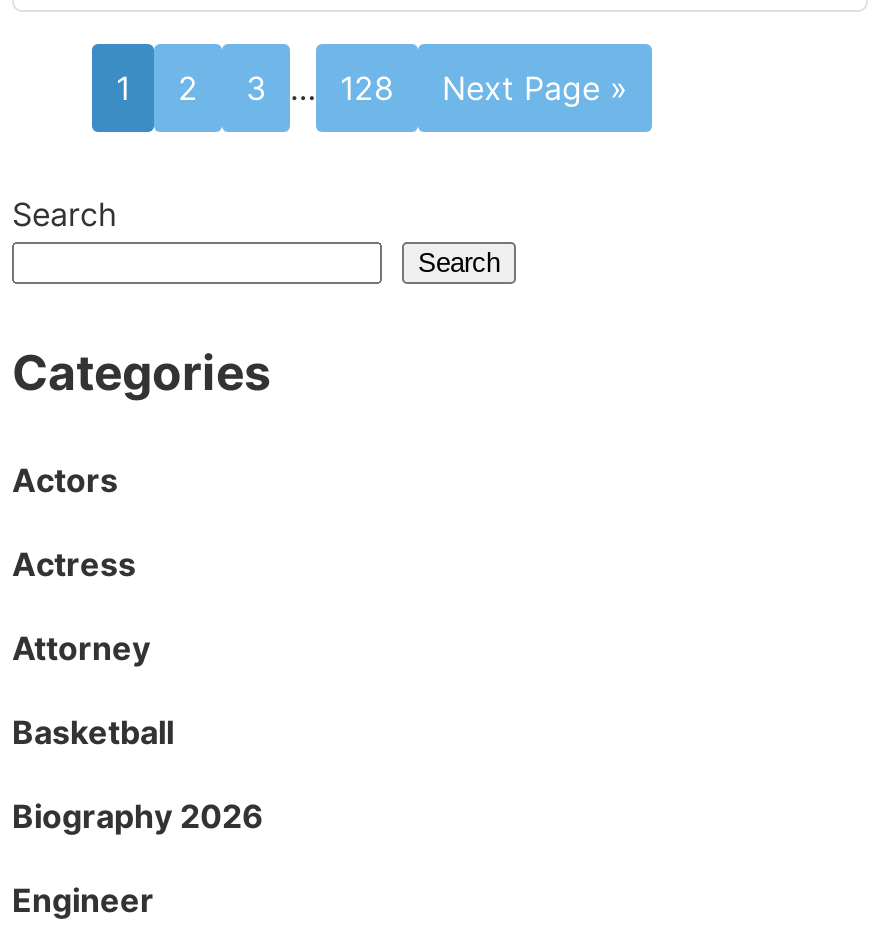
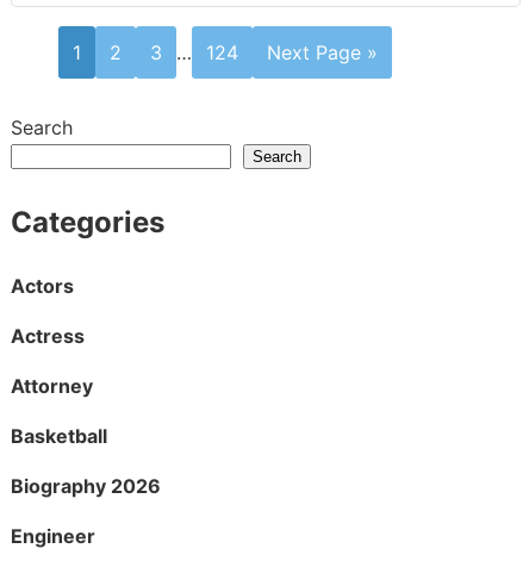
- 1 2 3 … 128 Next Page »
+ 1 2 3 … 124 Next Page »
